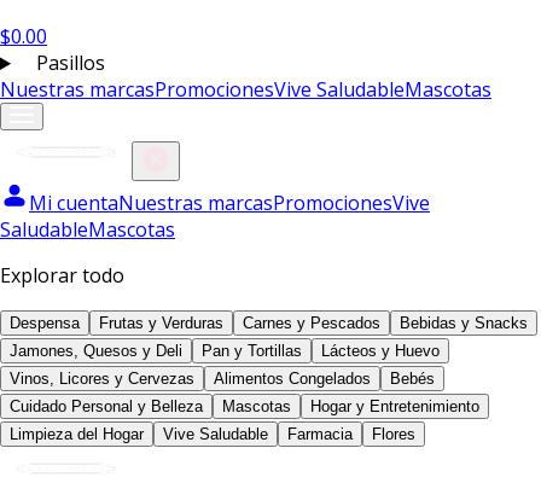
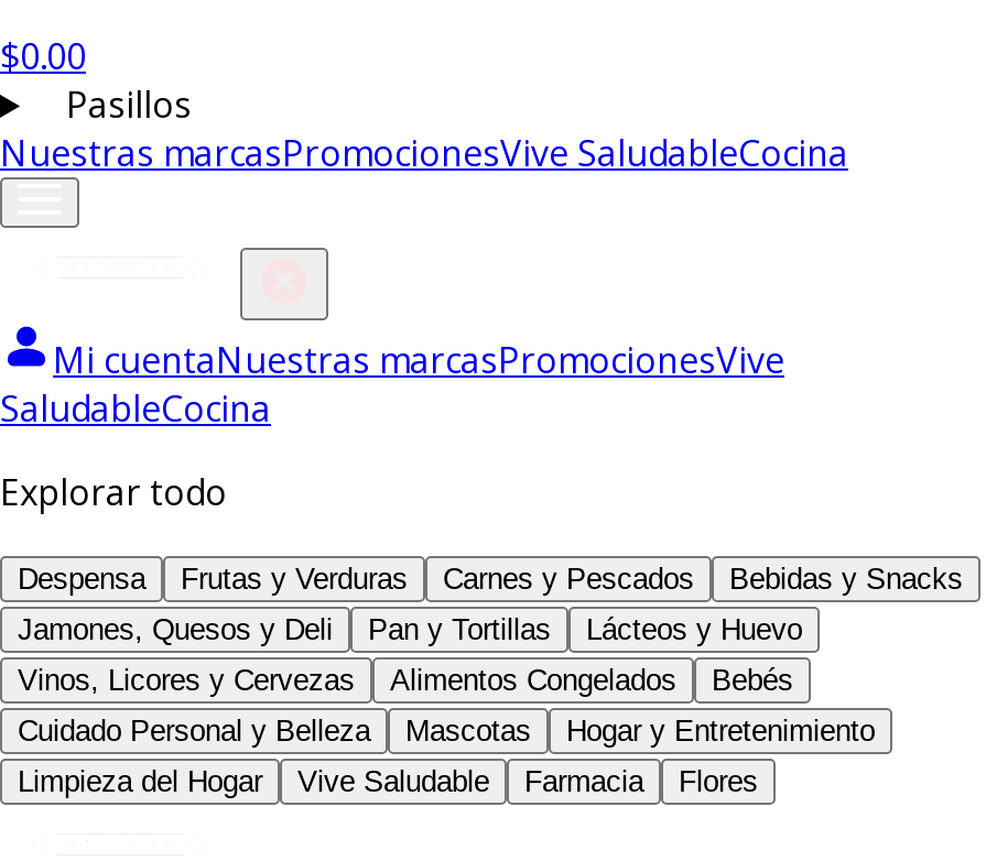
- Nuestras marcasPromocionesVive SaludableMascotas
+ Nuestras marcasPromocionesVive SaludableCocina

- SaludableMascotas
+ SaludableCocina
